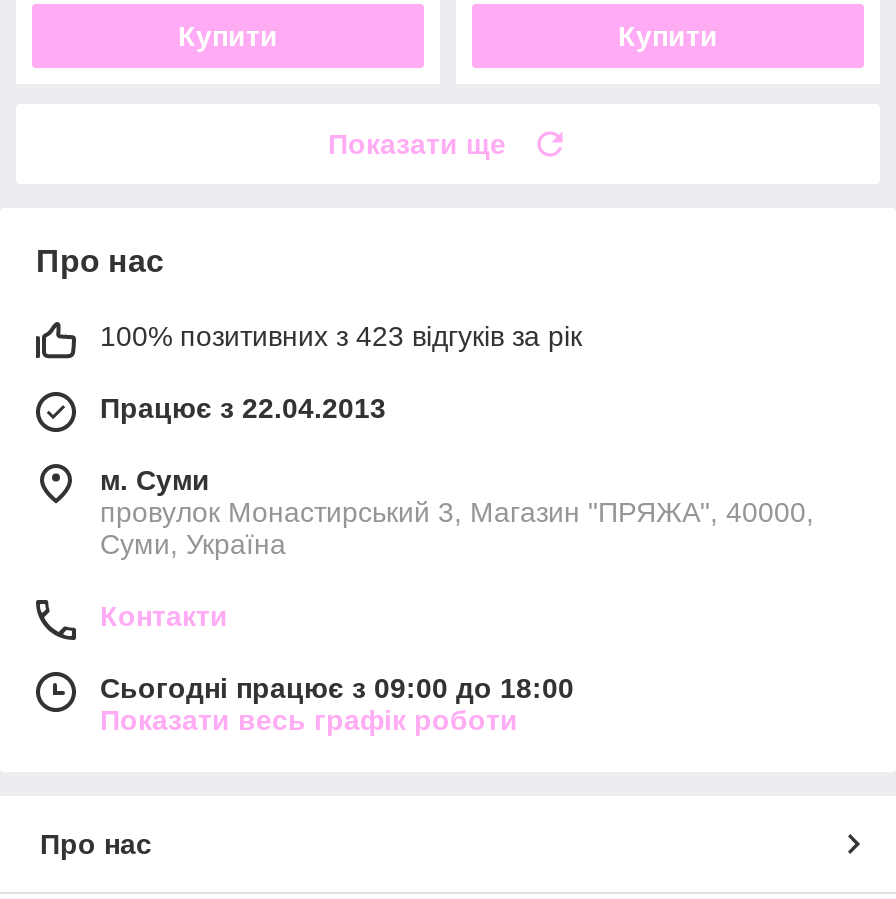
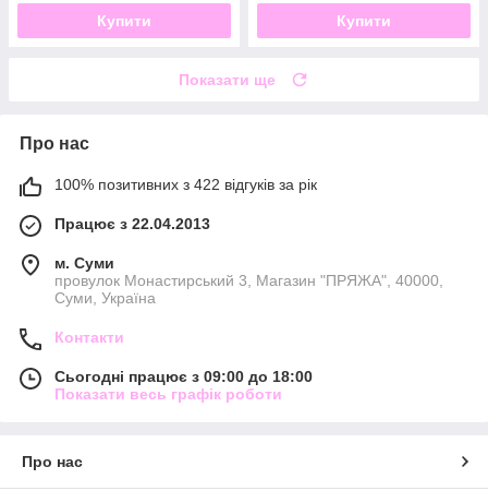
- 100% позитивних з 423 відгуків за рік
+ 100% позитивних з 422 відгуків за рік
